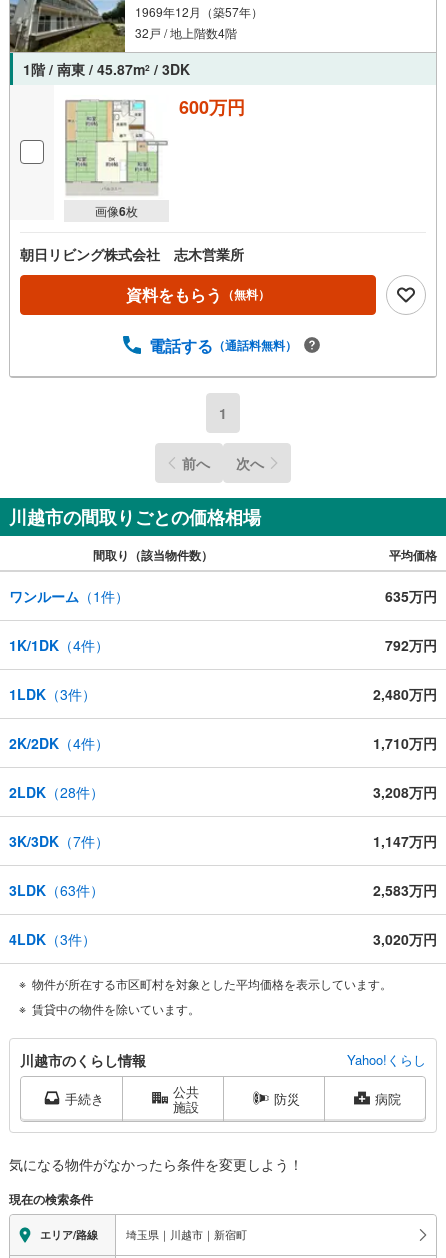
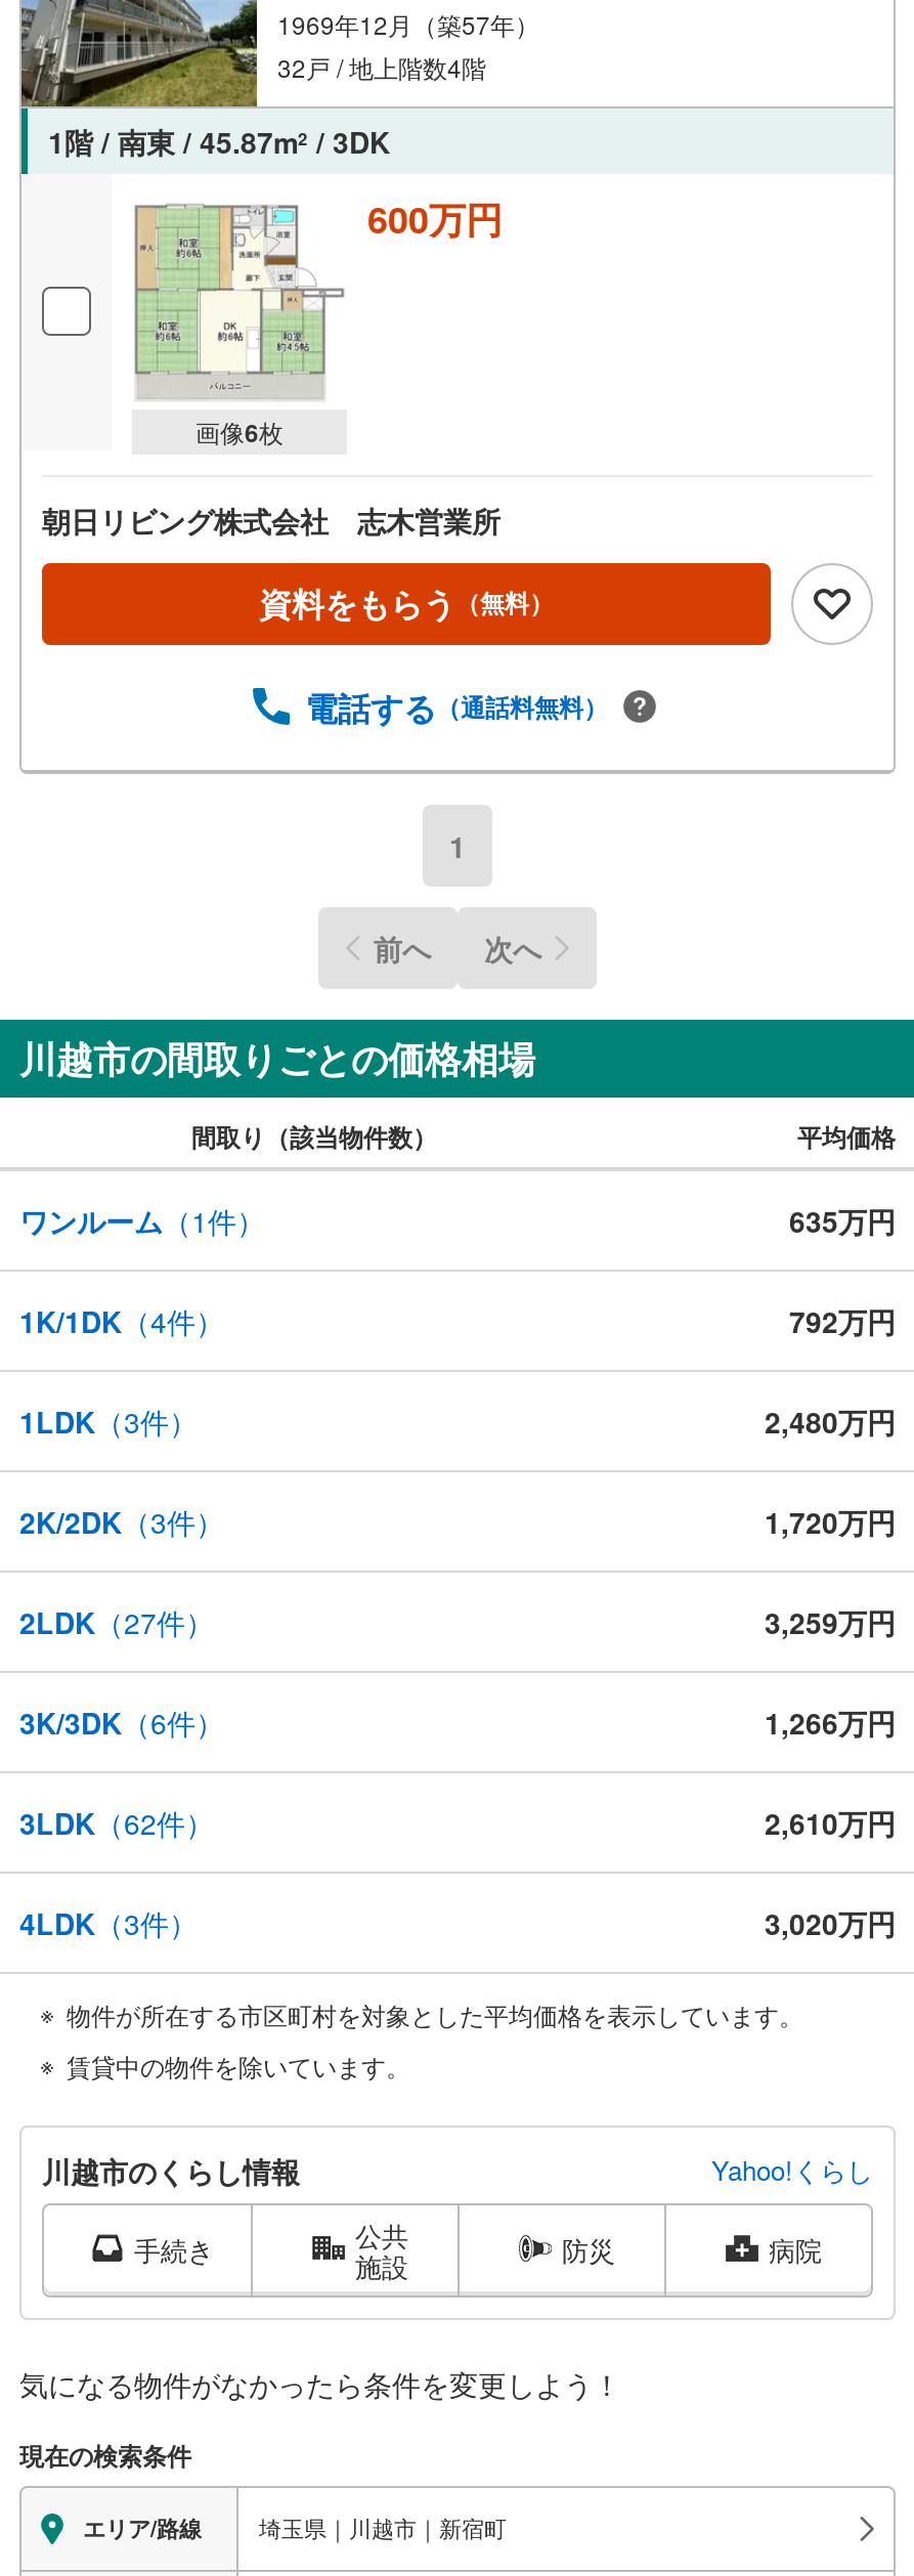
- 2K/2DK（4件）
+ 2K/2DK（3件）

- 1,710万円
+ 1,720万円

- 2LDK（28件）
+ 2LDK（27件）

- 3,208万円
+ 3,259万円

- 3K/3DK（7件）
+ 3K/3DK（6件）

- 1,147万円
+ 1,266万円

- 3LDK（63件）
+ 3LDK（62件）

- 2,583万円
+ 2,610万円
